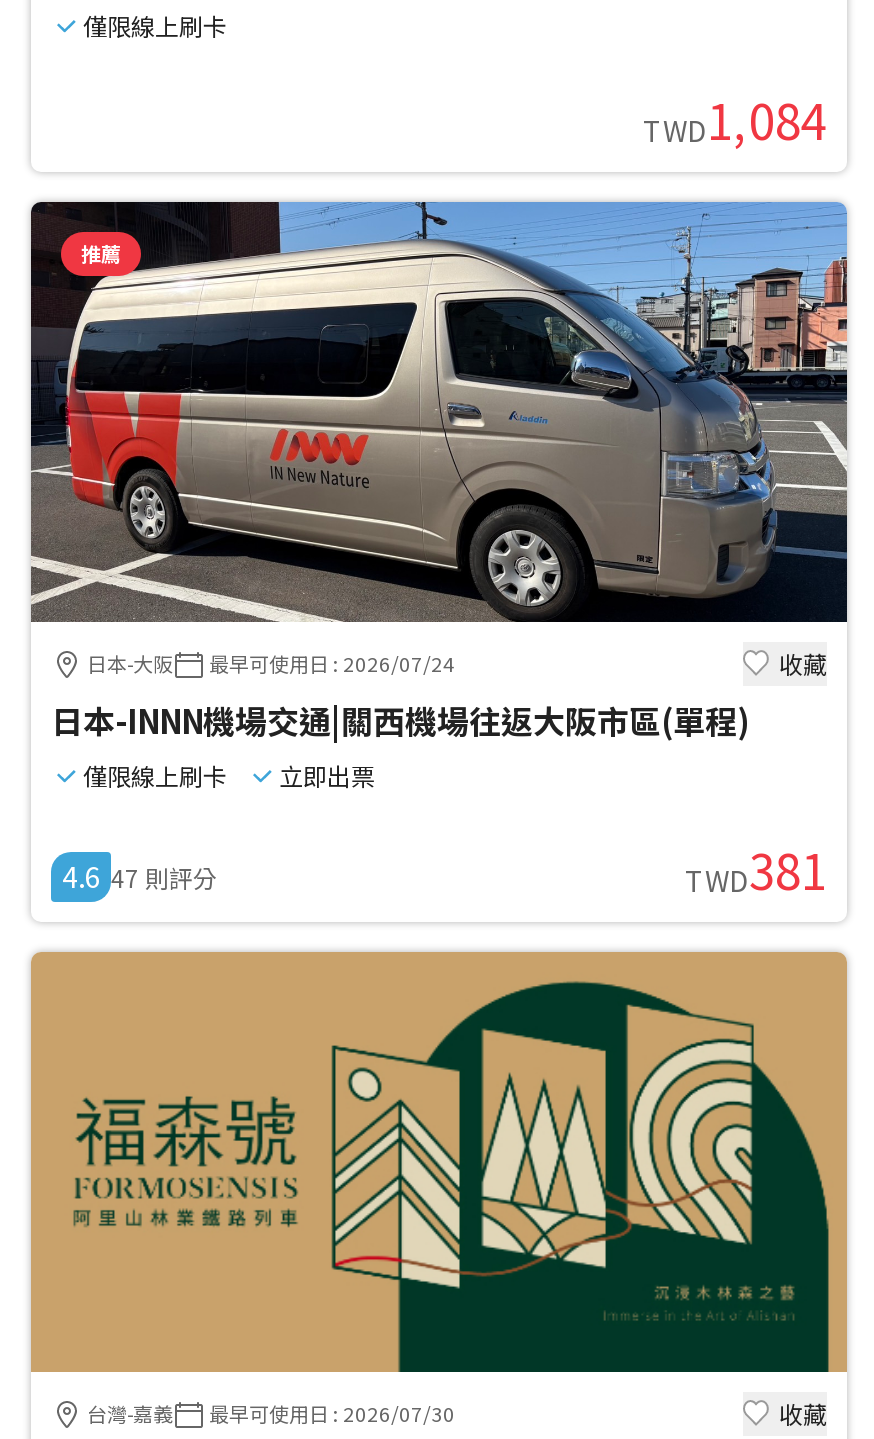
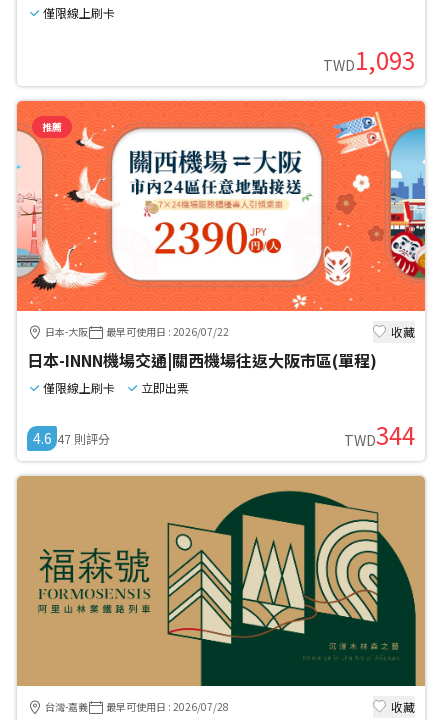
- TWD1,084
+ TWD1,093

- [image]
- 最早可使用日: 2026/07/24
+ [image]
+ 最早可使用日: 2026/07/22

- TWD381
+ TWD344

- 最早可使用日: 2026/07/30
+ 最早可使用日: 2026/07/28
